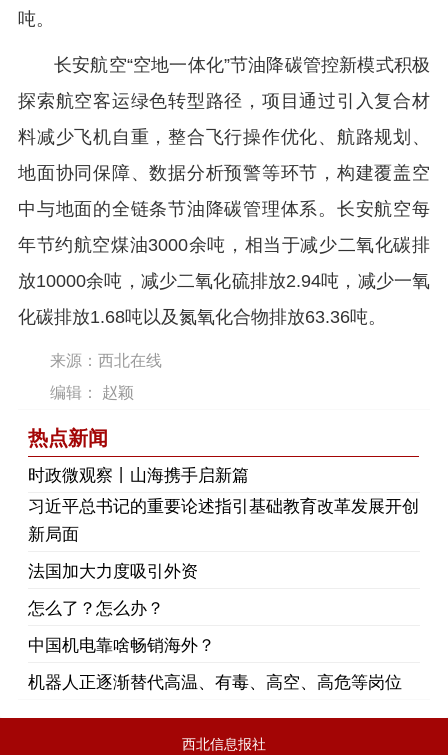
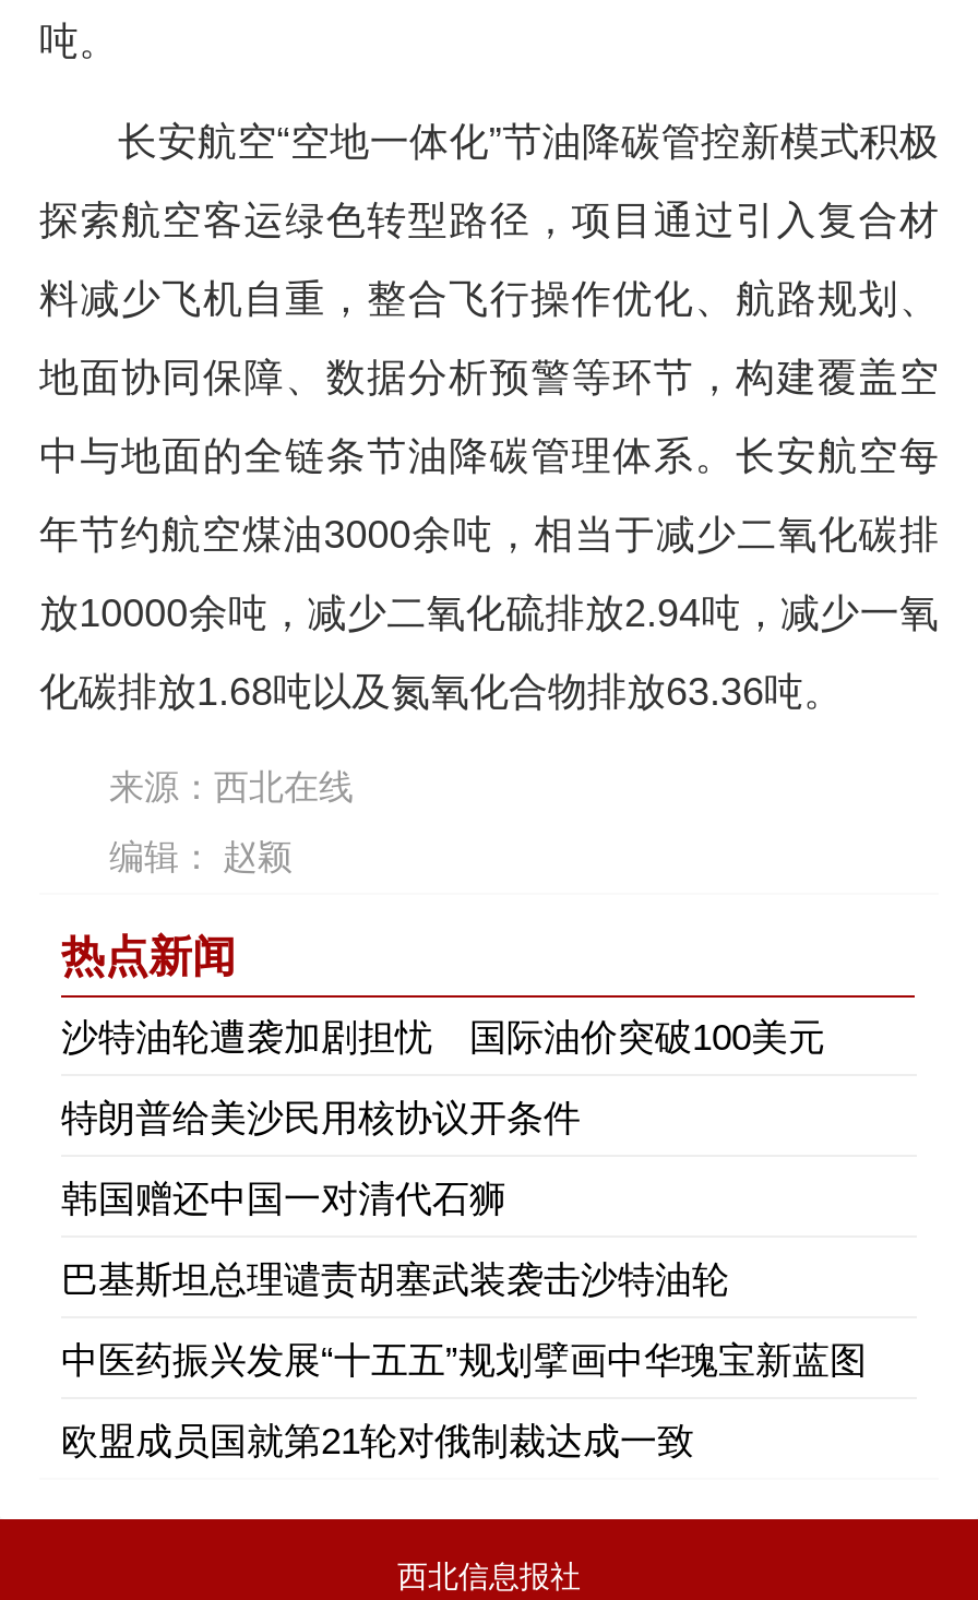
- 时政微观察丨山海携手启新篇
- 习近平总书记的重要论述指引基础教育改革发展开创
- 新局面
- 法国加大力度吸引外资
- 怎么了？怎么办？
- 中国机电靠啥畅销海外？
- 机器人正逐渐替代高温、有毒、高空、高危等岗位
+ 沙特油轮遭袭加剧担忧 国际油价突破100美元
+ 特朗普给美沙民用核协议开条件
+ 韩国赠还中国一对清代石狮
+ 巴基斯坦总理谴责胡塞武装袭击沙特油轮
+ 中医药振兴发展“十五五”规划擘画中华瑰宝新蓝图
+ 欧盟成员国就第21轮对俄制裁达成一致
